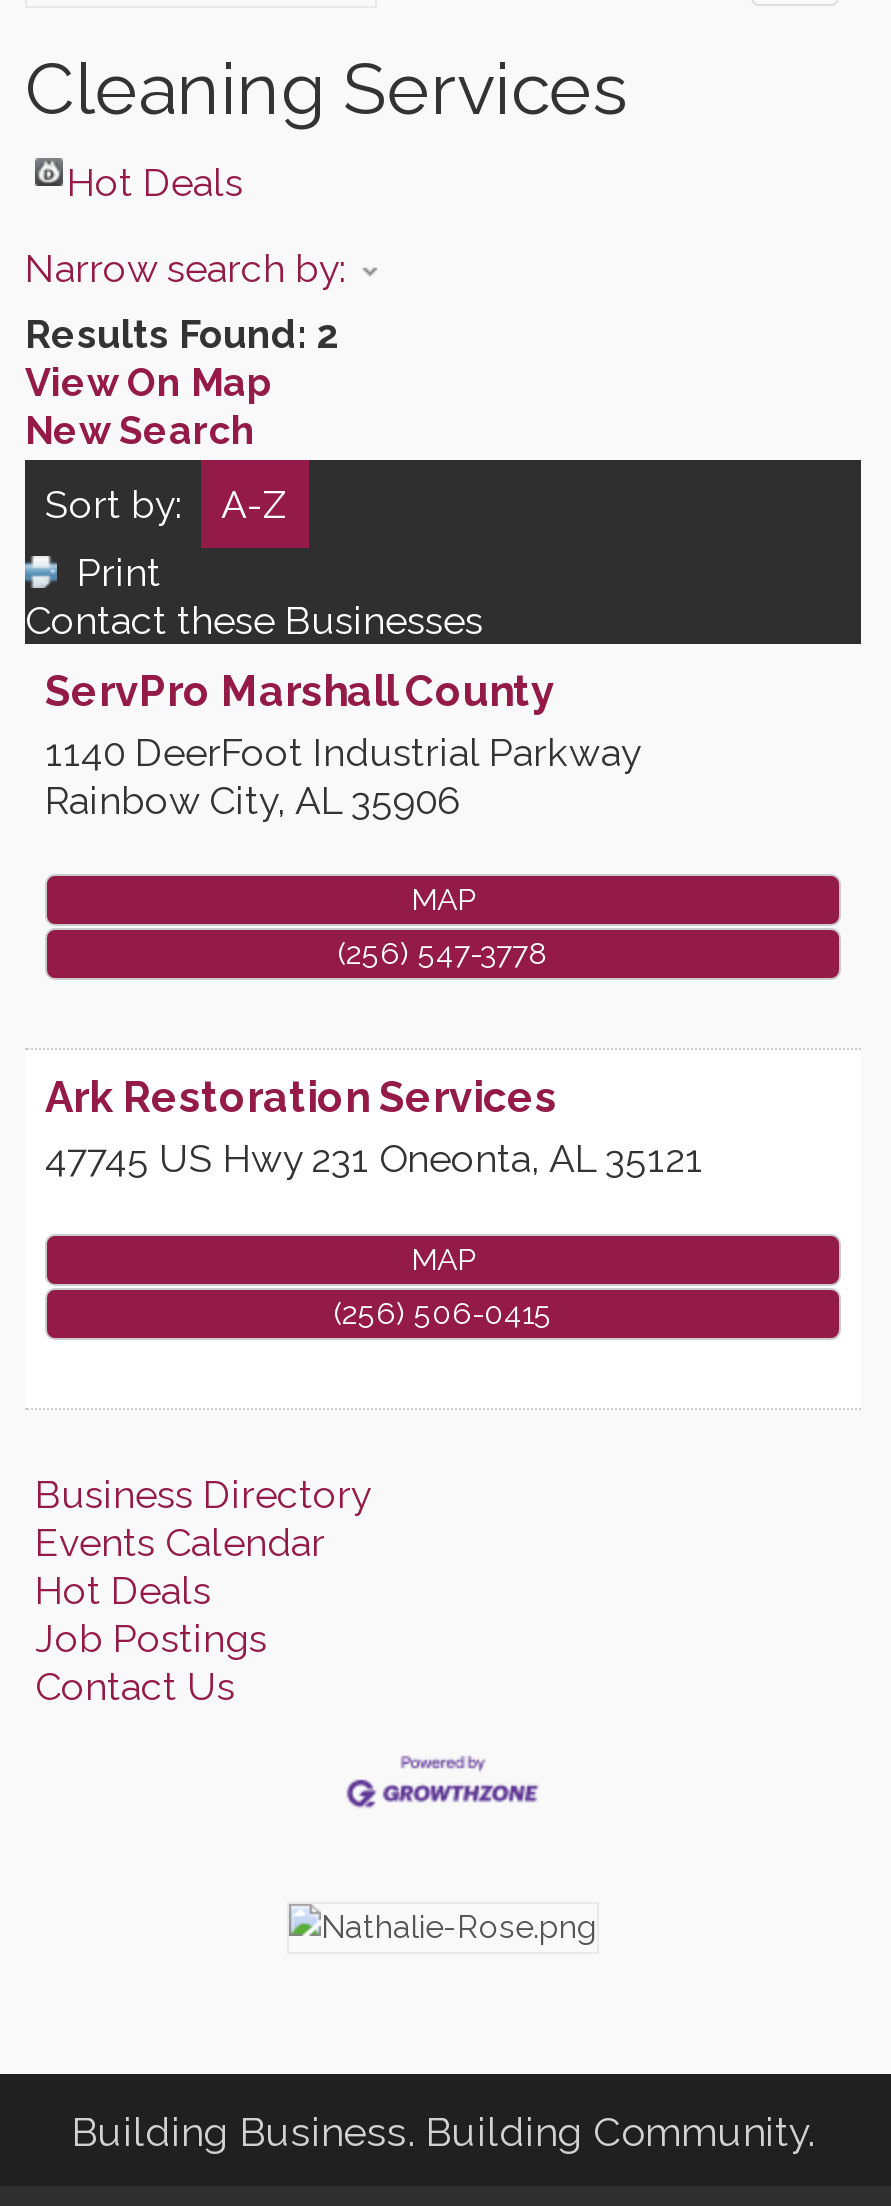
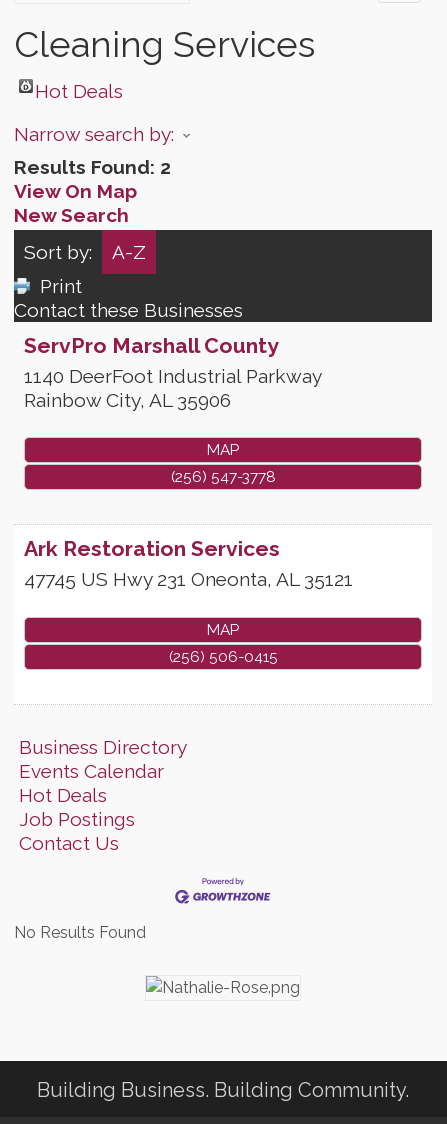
+ No Results Found
